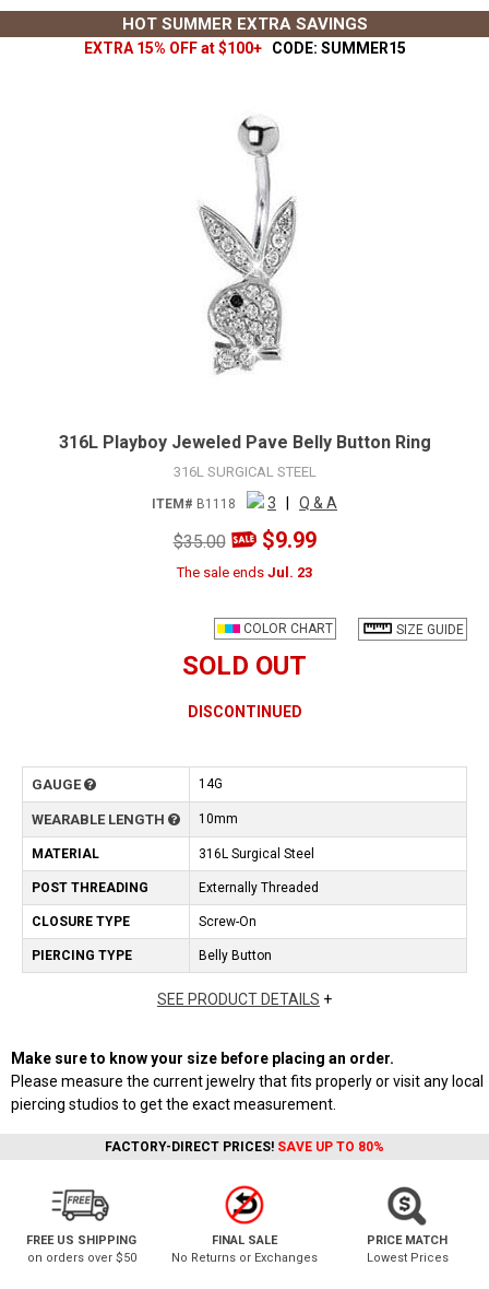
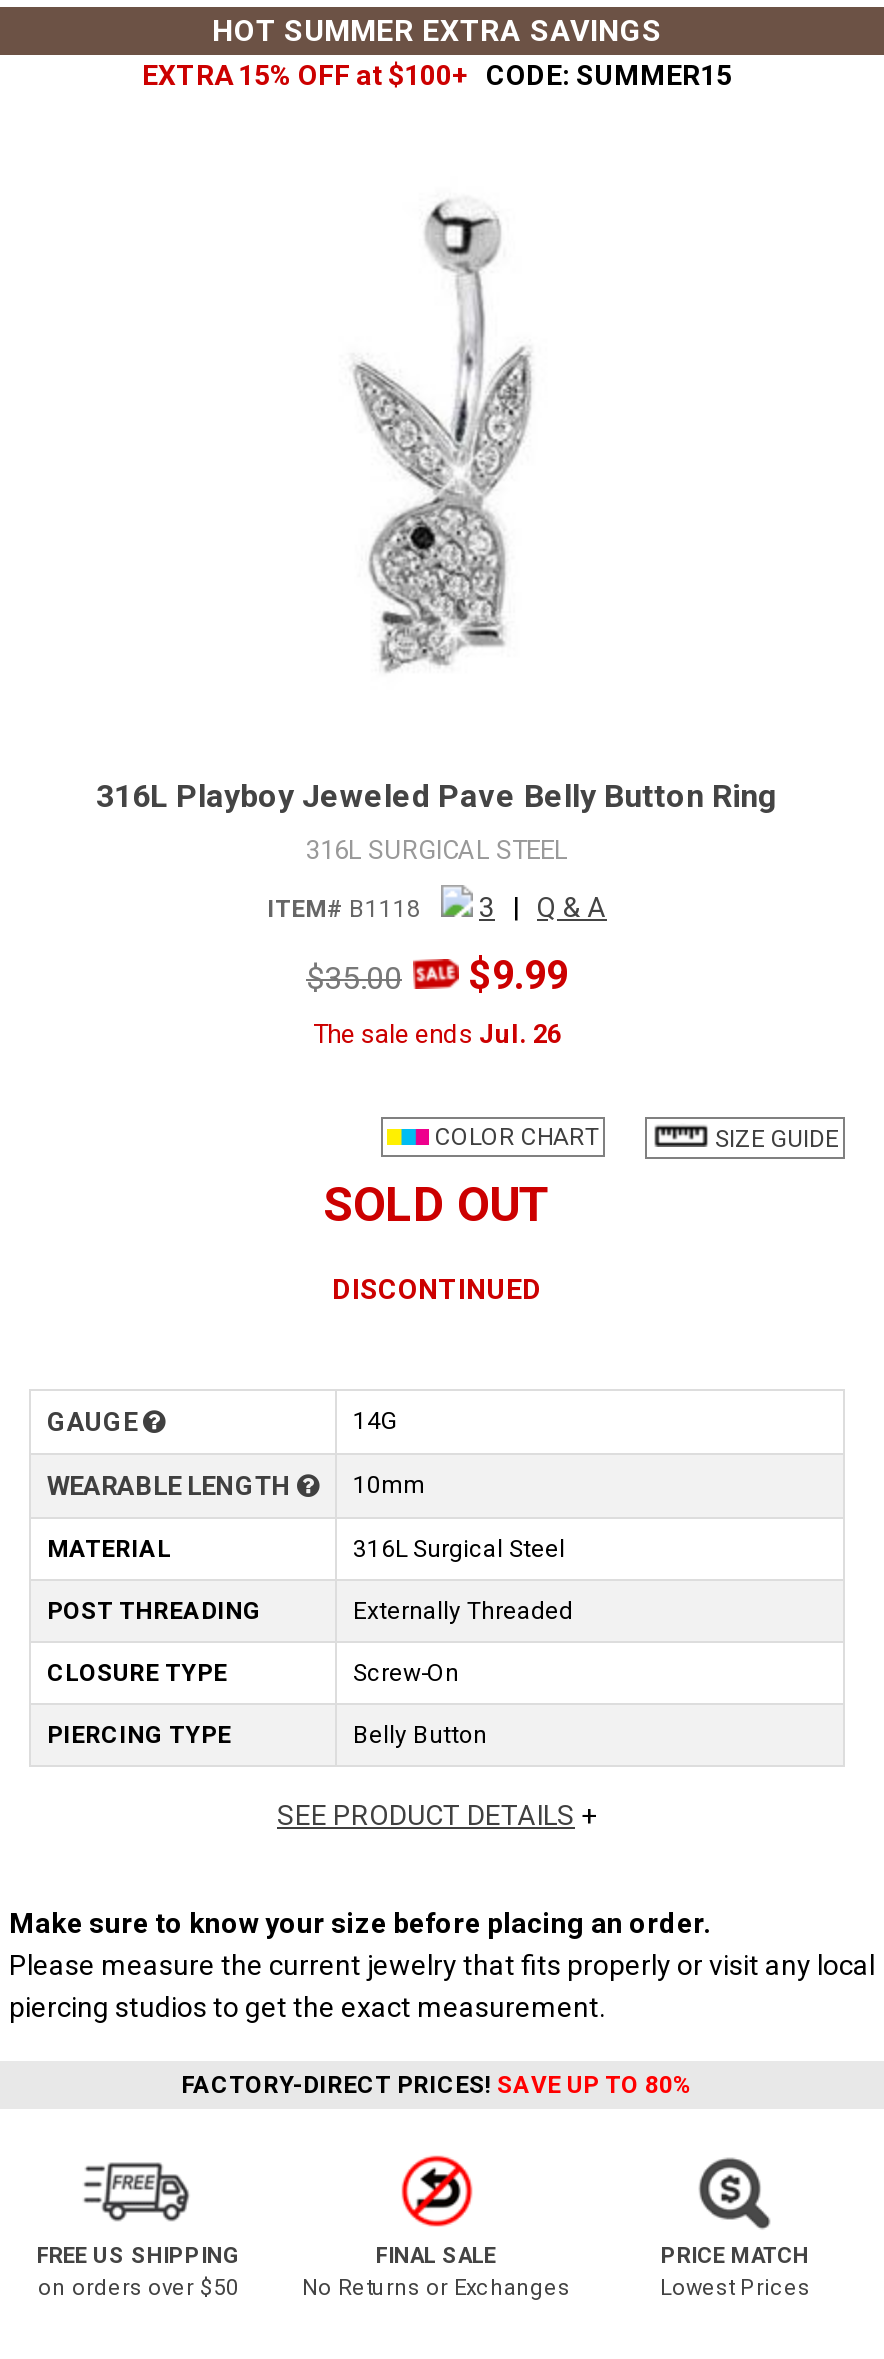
- The sale ends Jul. 23
+ The sale ends Jul. 26
